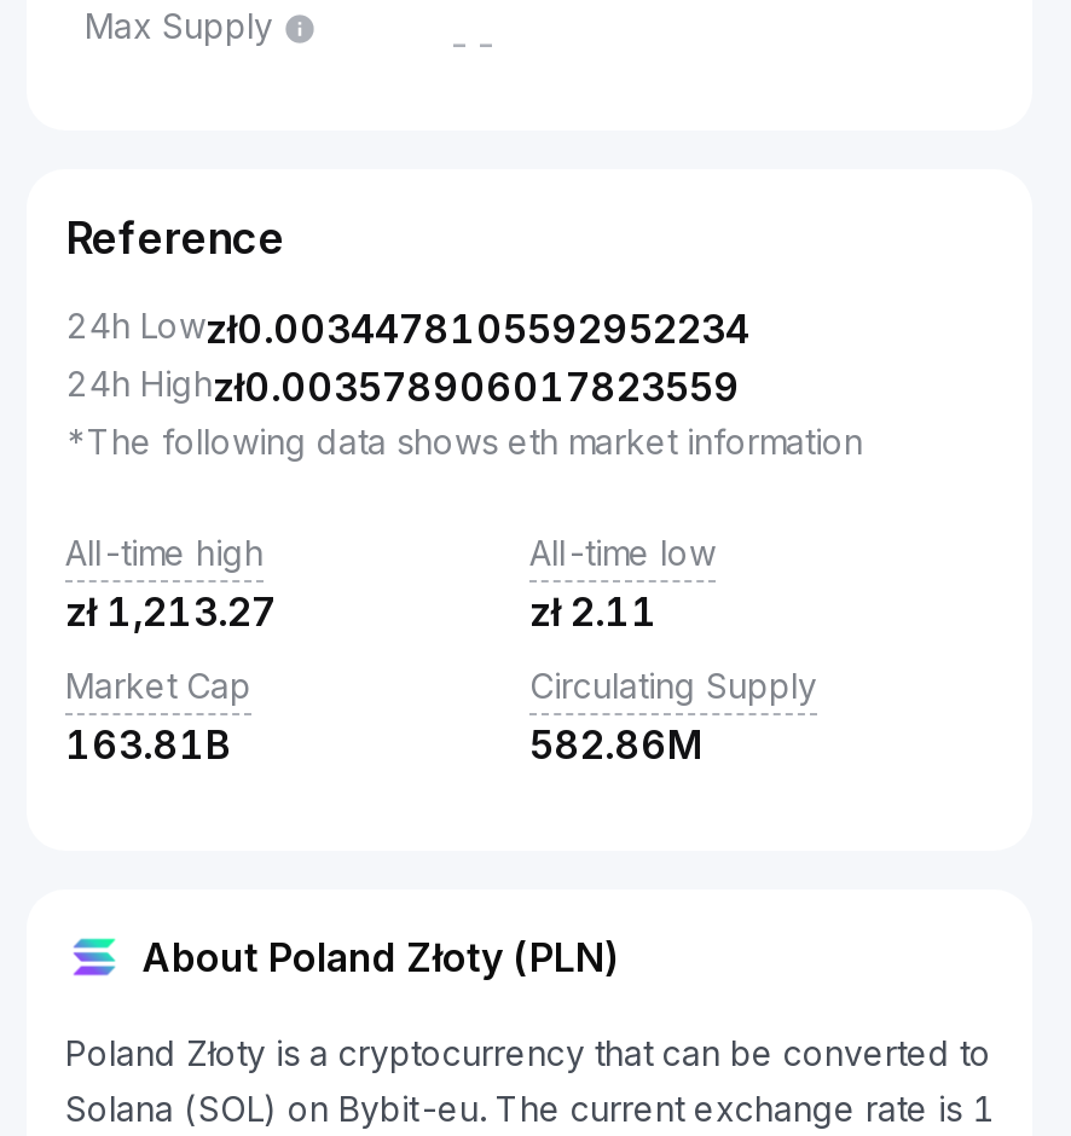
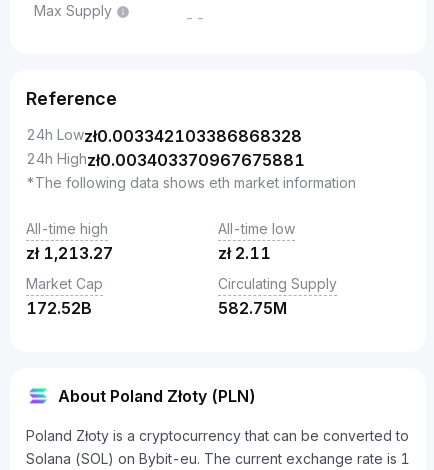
- 24h Lowzł0.0034478105592952234
+ 24h Lowzł0.003342103386868328

- 24h Highzł0.003578906017823559
+ 24h Highzł0.003403370967675881

- 163.81B
+ 172.52B

- 582.86M
+ 582.75M
